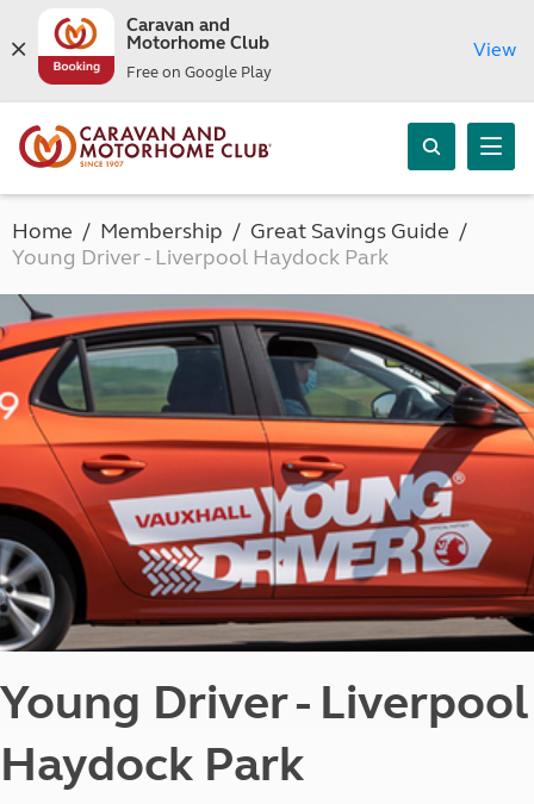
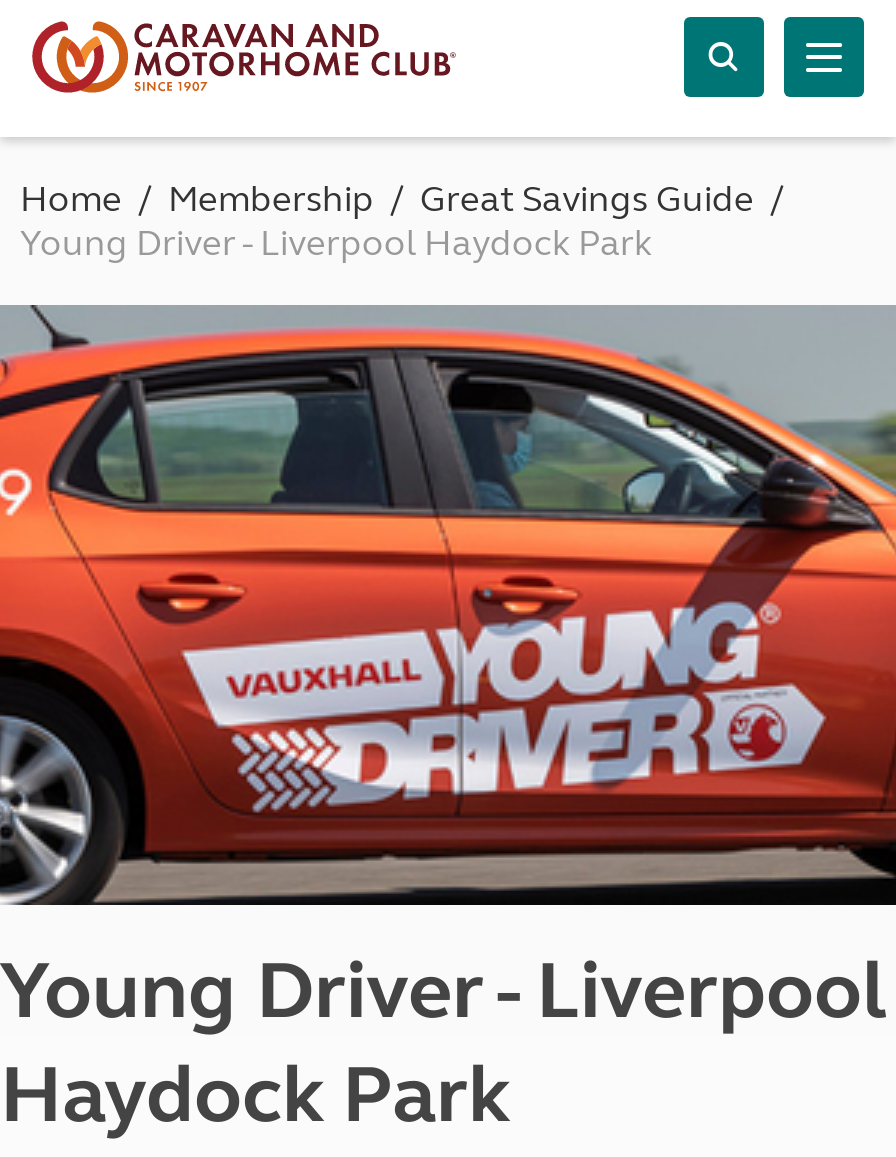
- [image]
- Caravan and
- Motorhome Club
- Free on Google Play

- View
